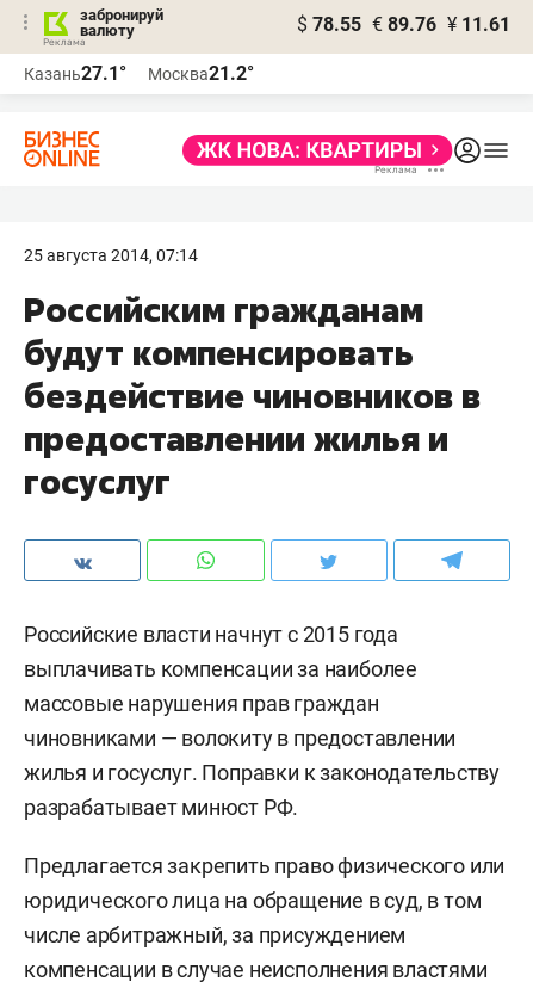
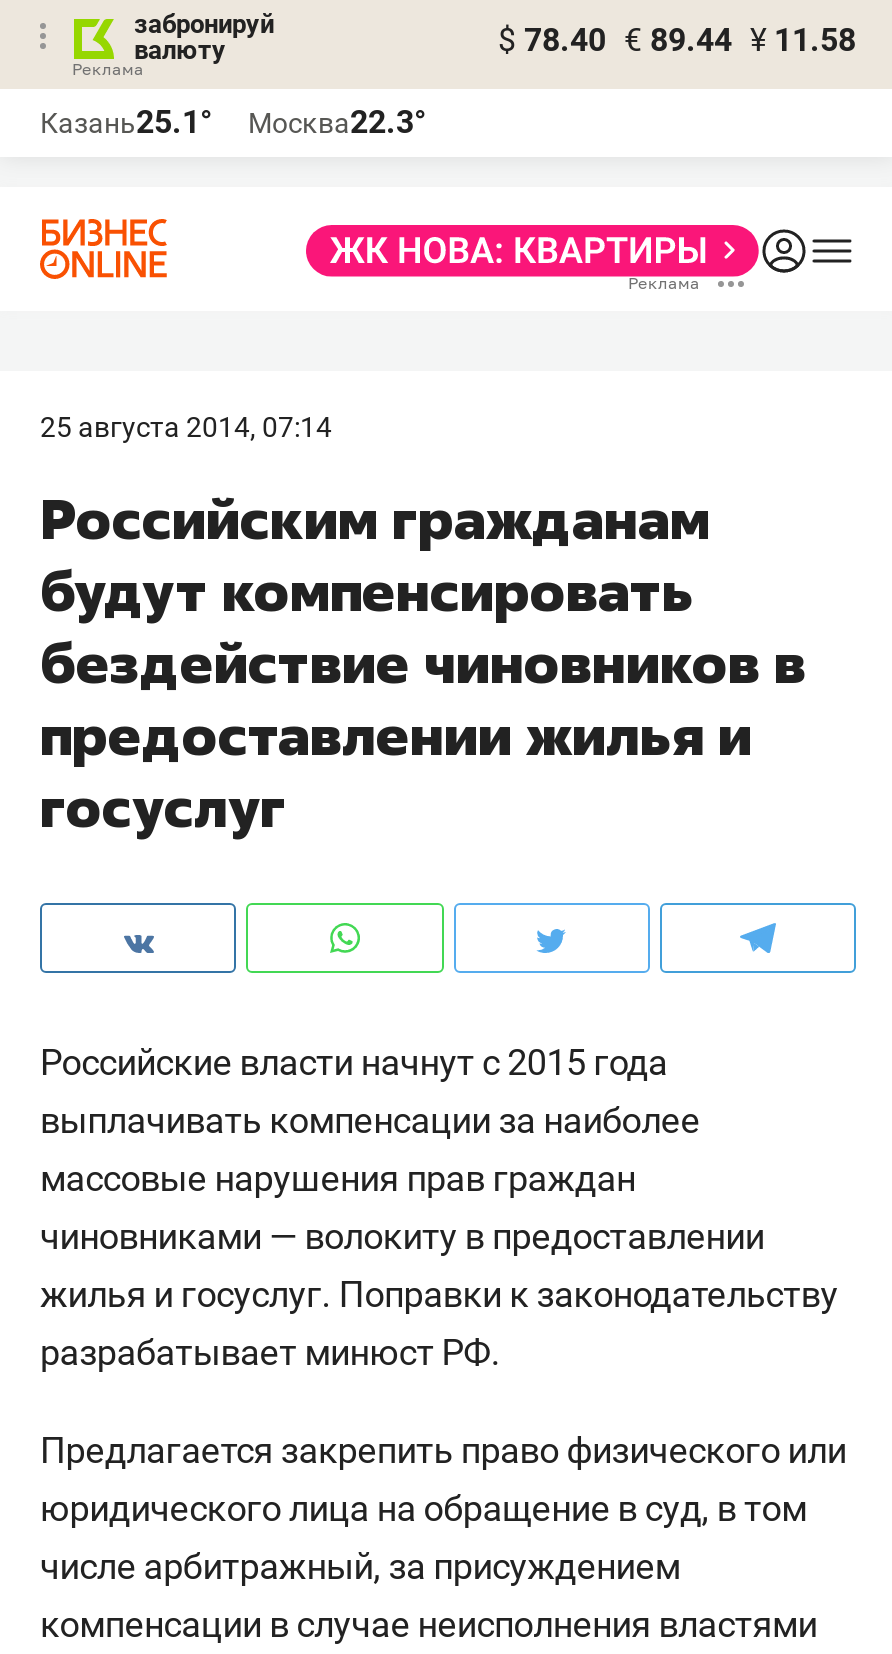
- $ 78.55 € 89.76 ¥ 11.61
+ $ 78.40 € 89.44 ¥ 11.58

- Казань27.1°
+ Казань25.1°

- Москва21.2°
+ Москва22.3°
